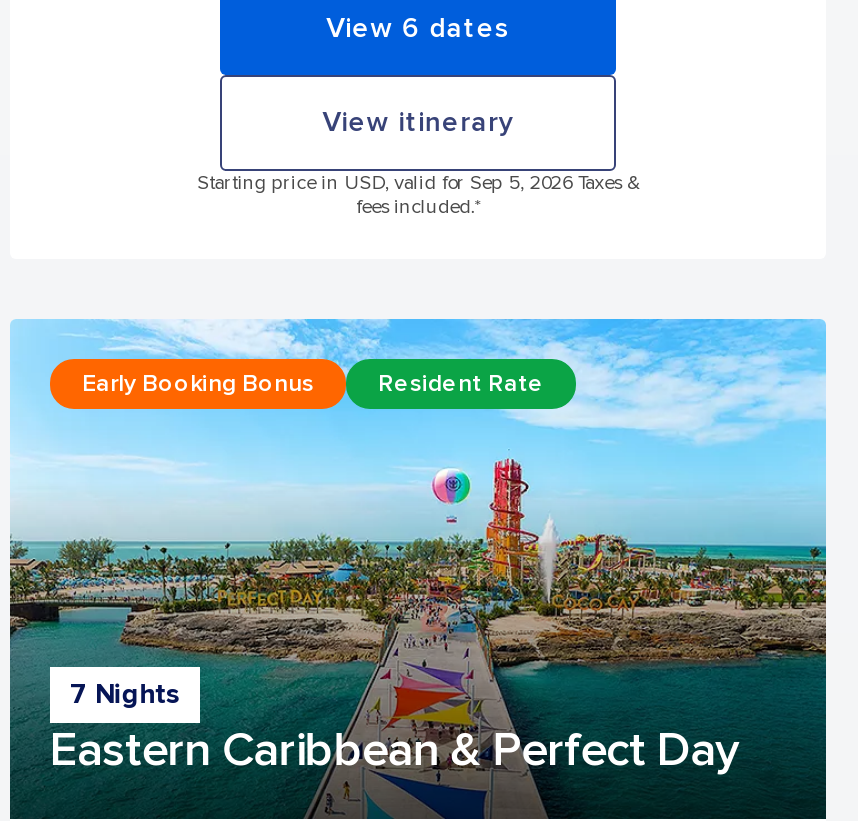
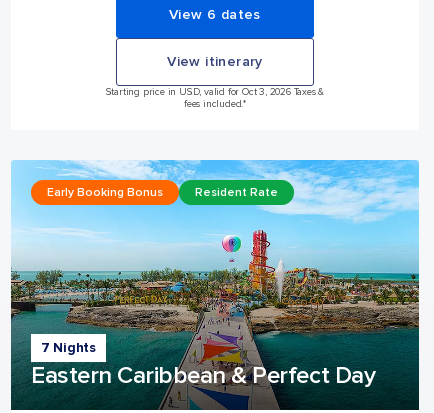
- Starting price in USD, valid for Sep 5, 2026 Taxes &
+ Starting price in USD, valid for Oct 3, 2026 Taxes &
